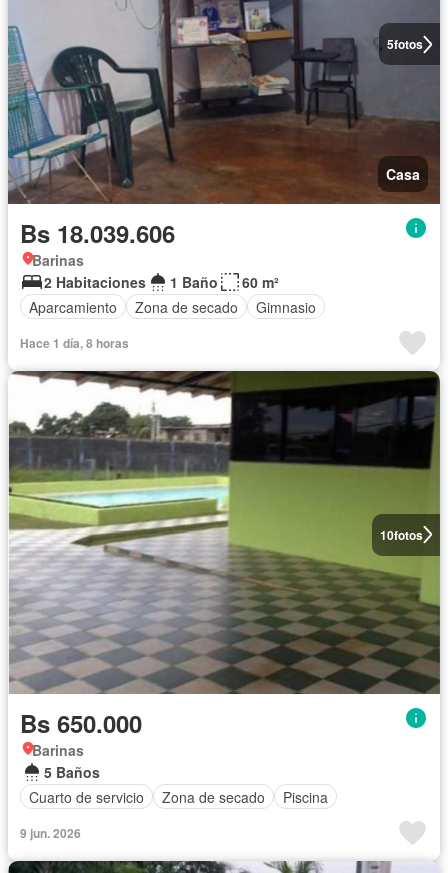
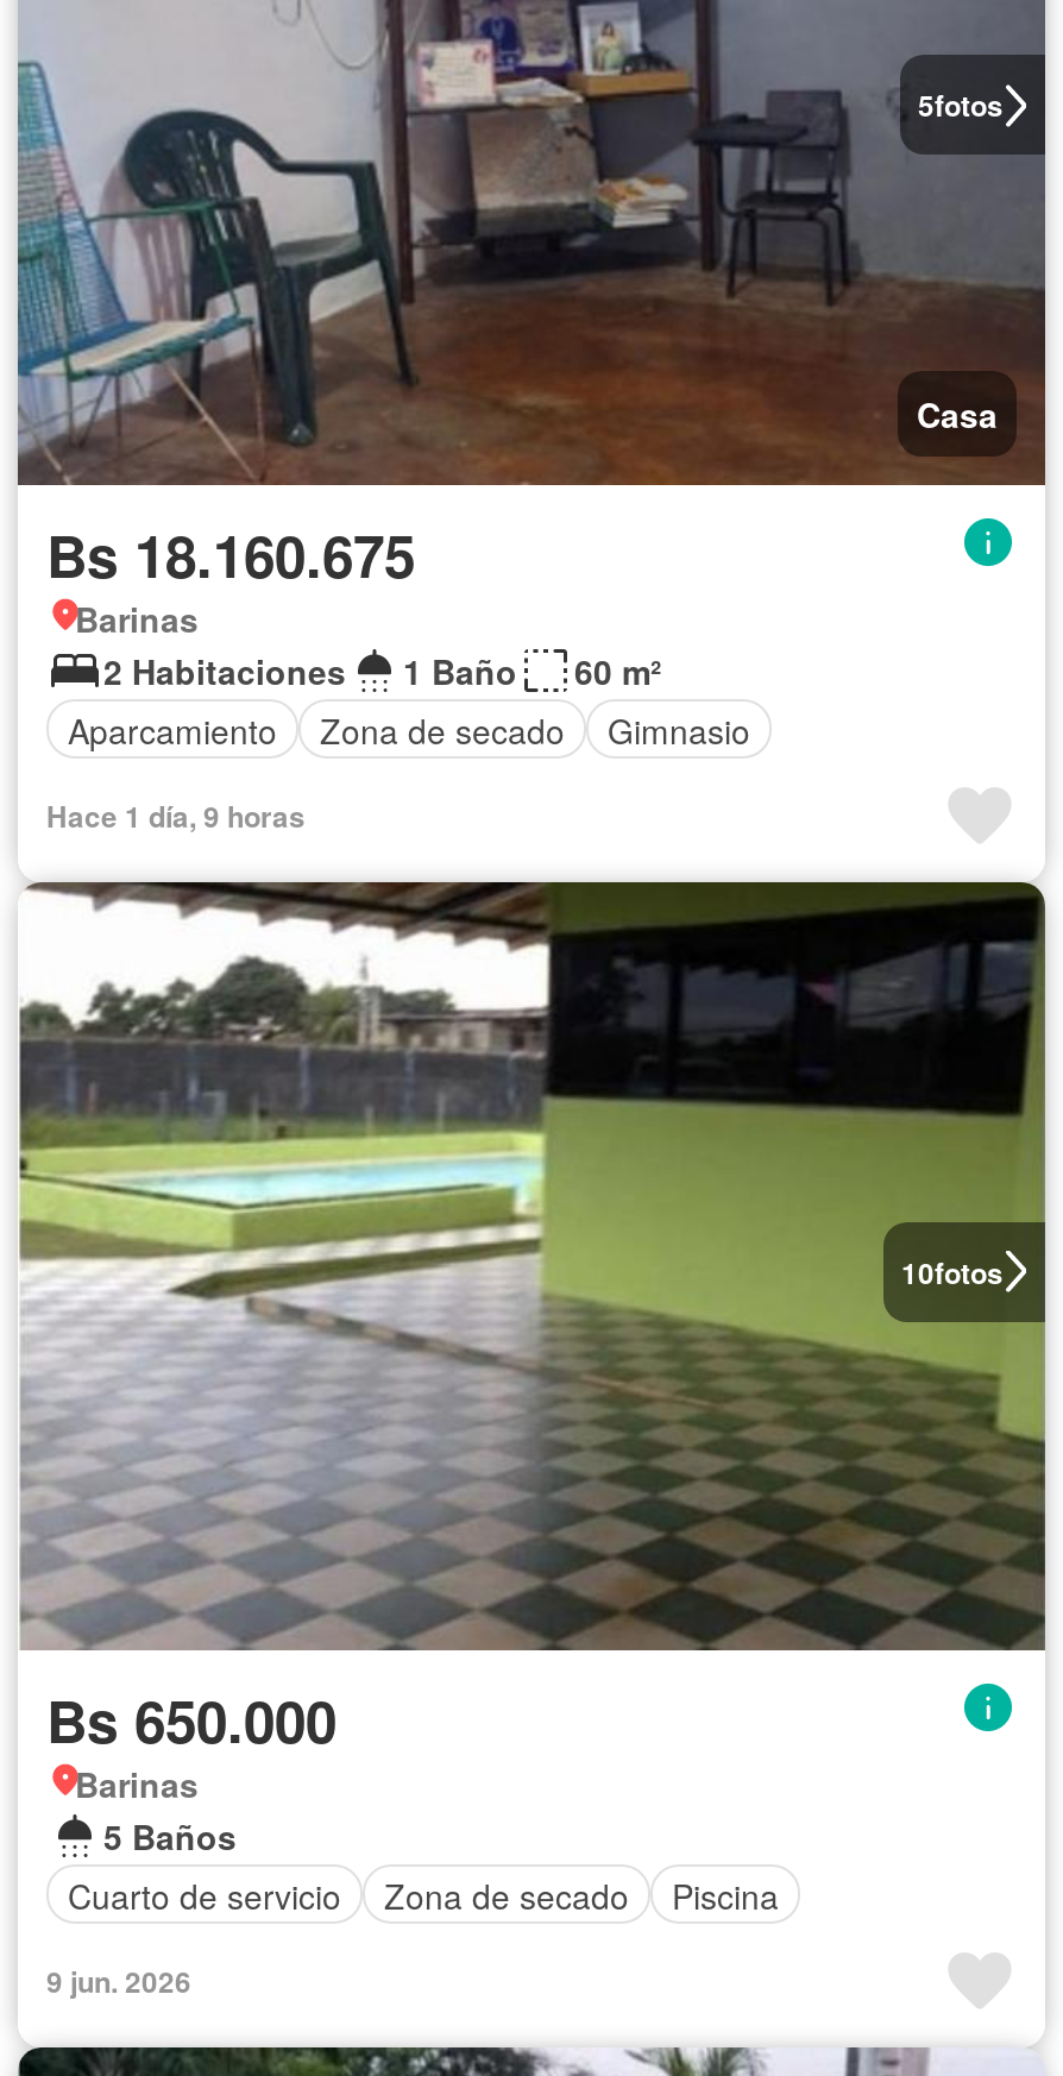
- Bs 18.039.606
+ Bs 18.160.675

- Hace 1 día, 8 horas
+ Hace 1 día, 9 horas
